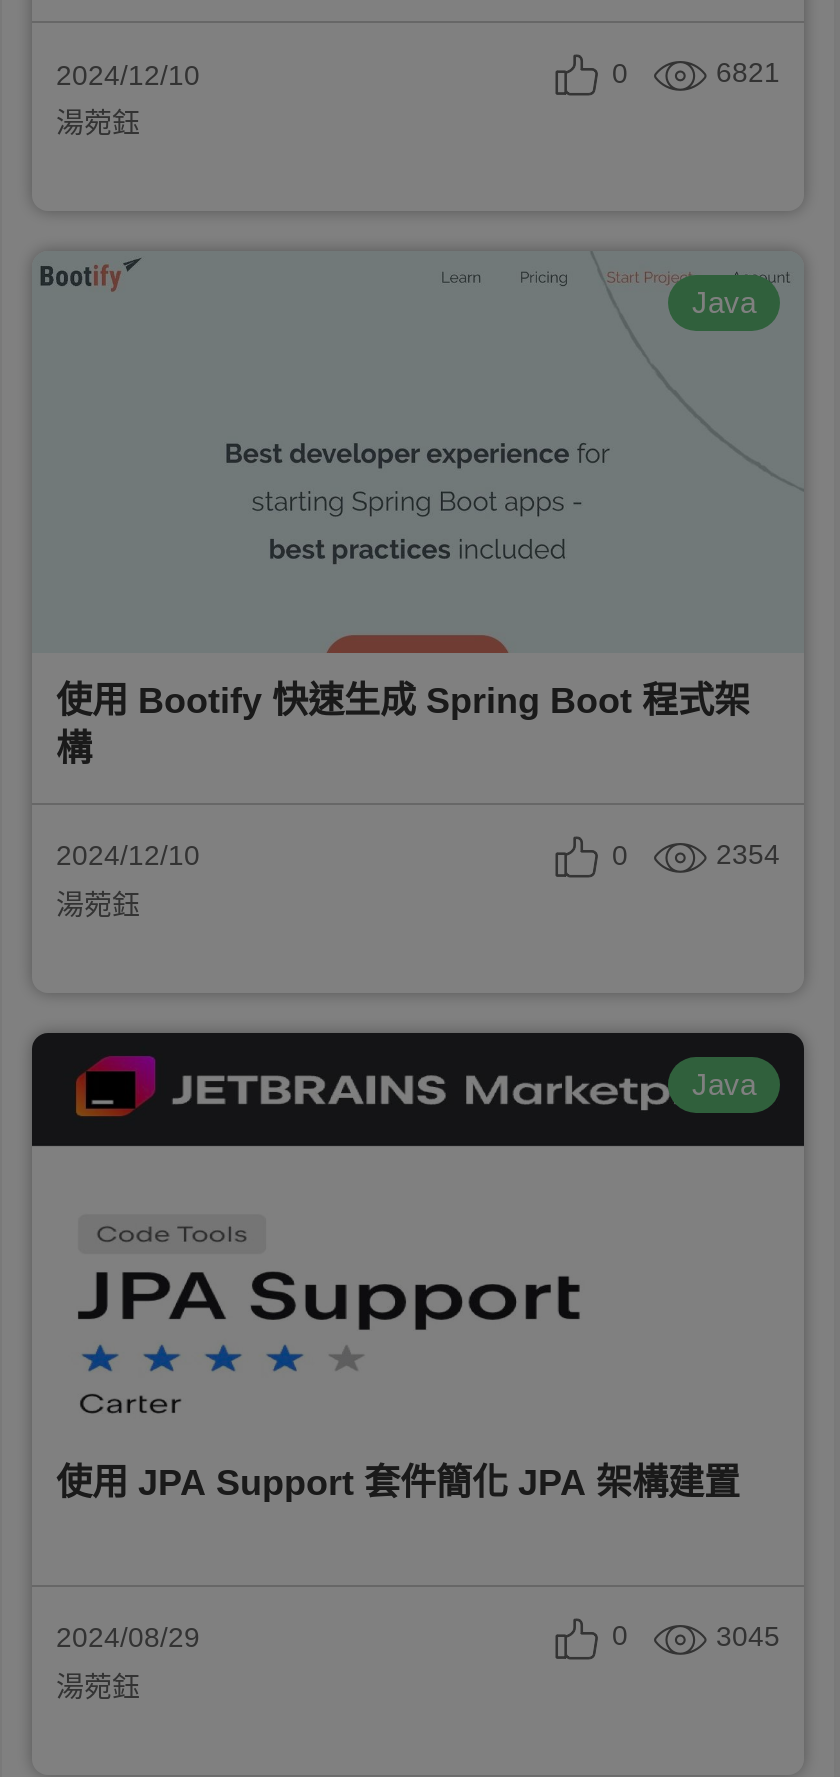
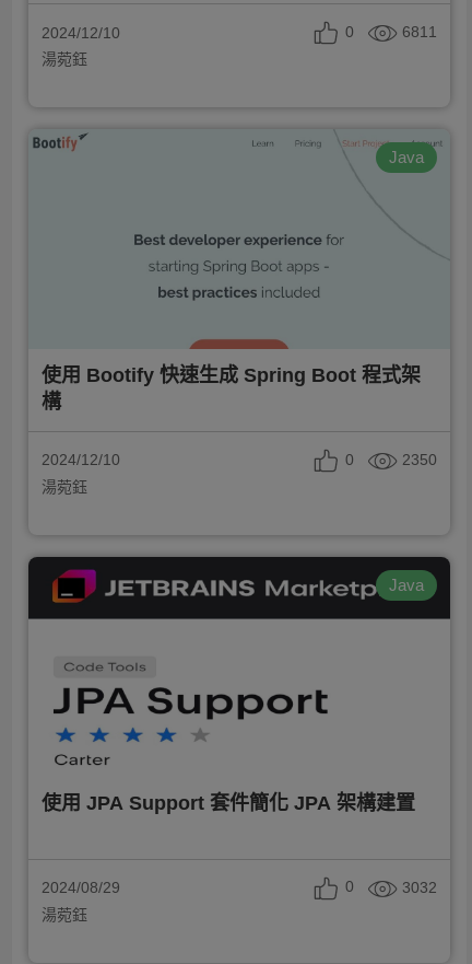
- 6821
+ 6811

- 2354
+ 2350

- 3045
+ 3032
